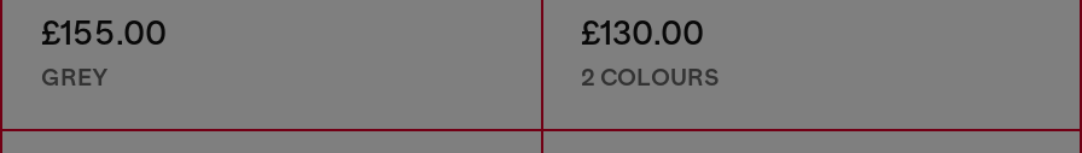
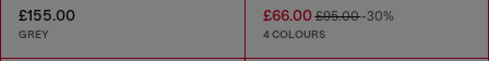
- £130.00
- 2 COLOURS
+ £66.00 £95.00-30%
+ 4 COLOURS
